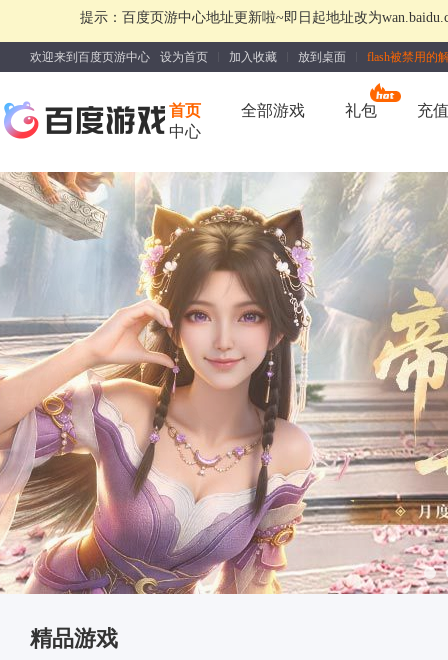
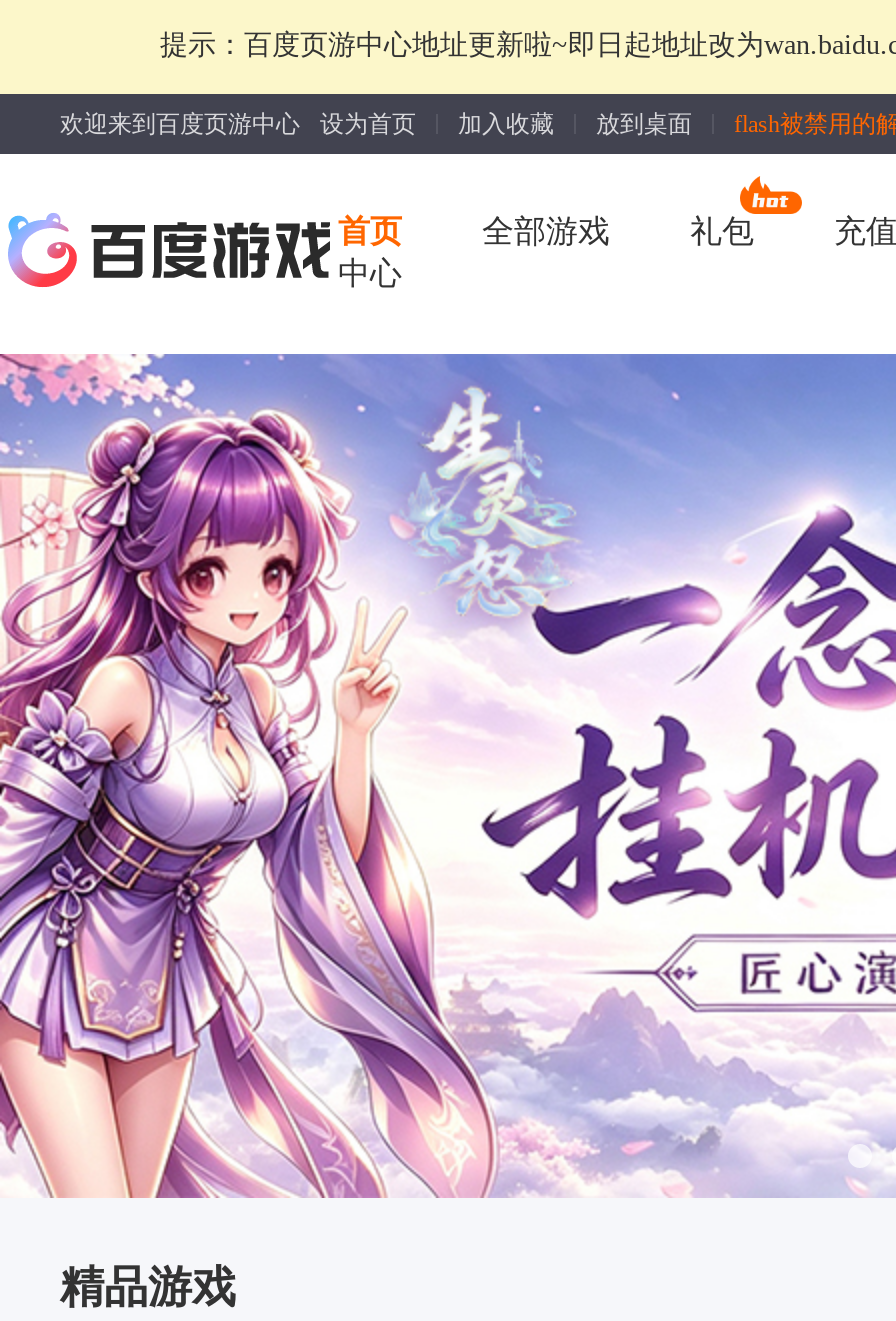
- [image]
+ [image]
